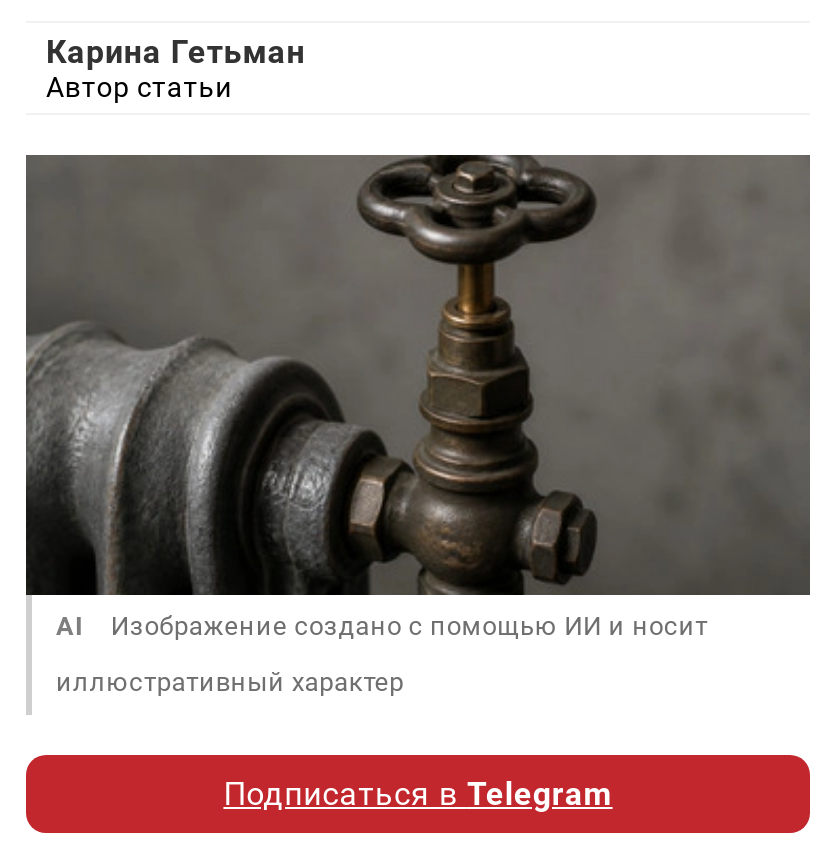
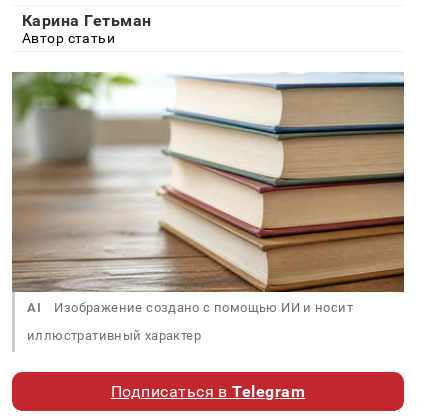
- [image]
+ [image]
